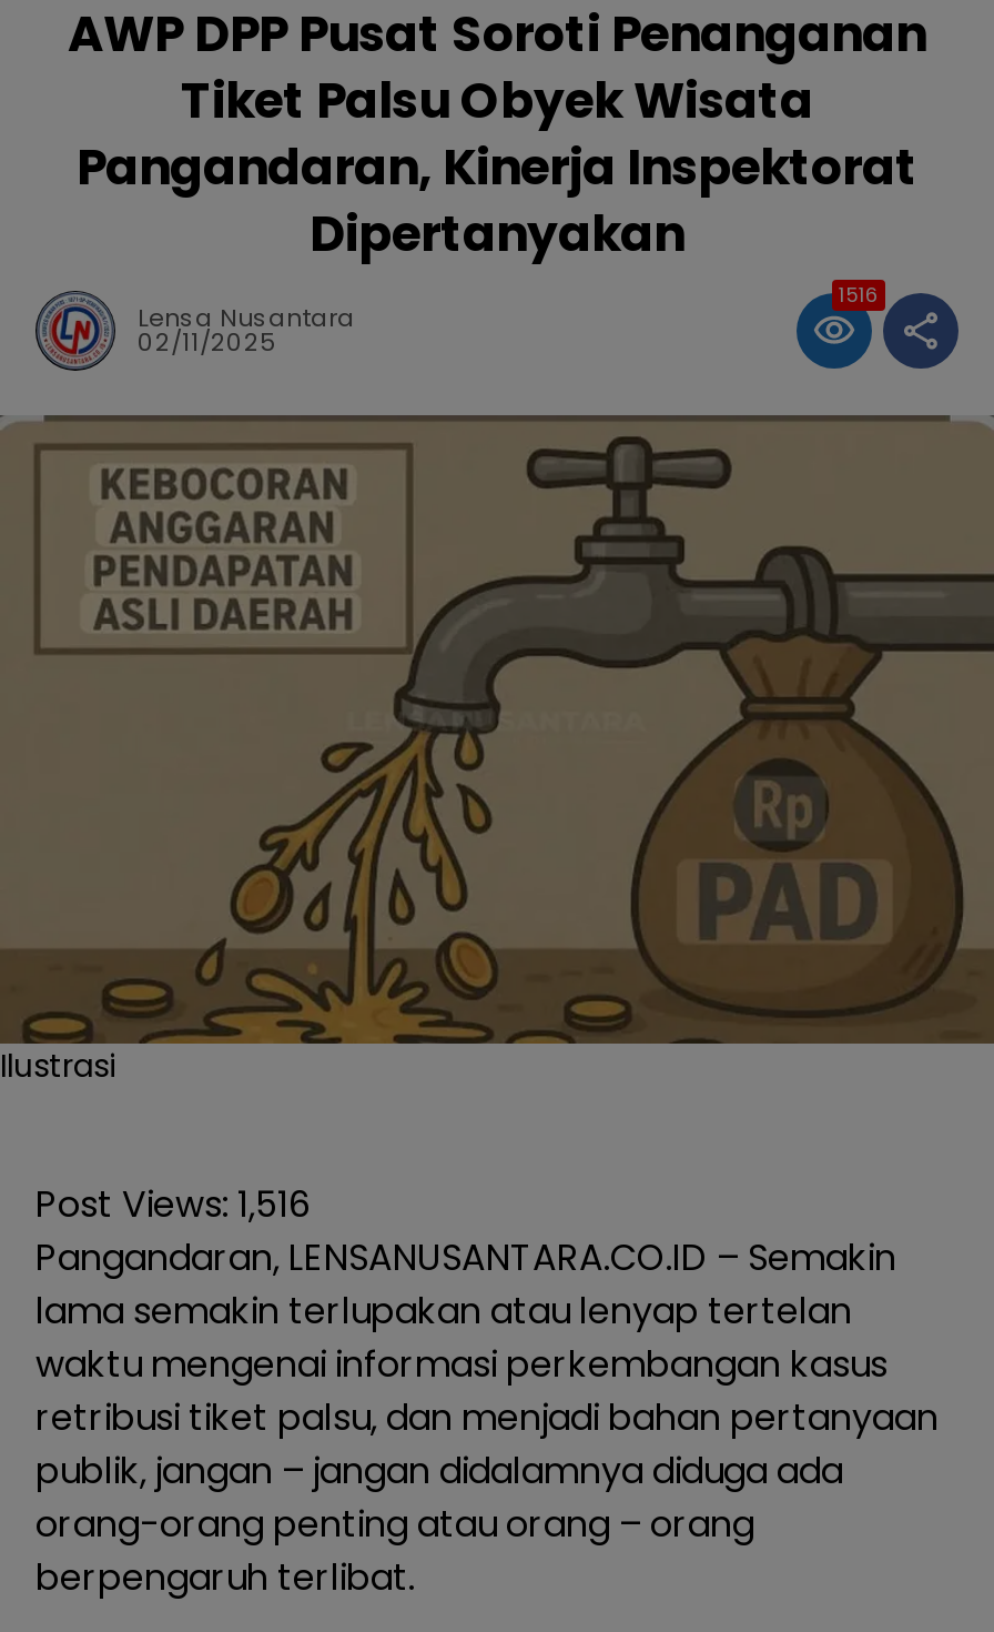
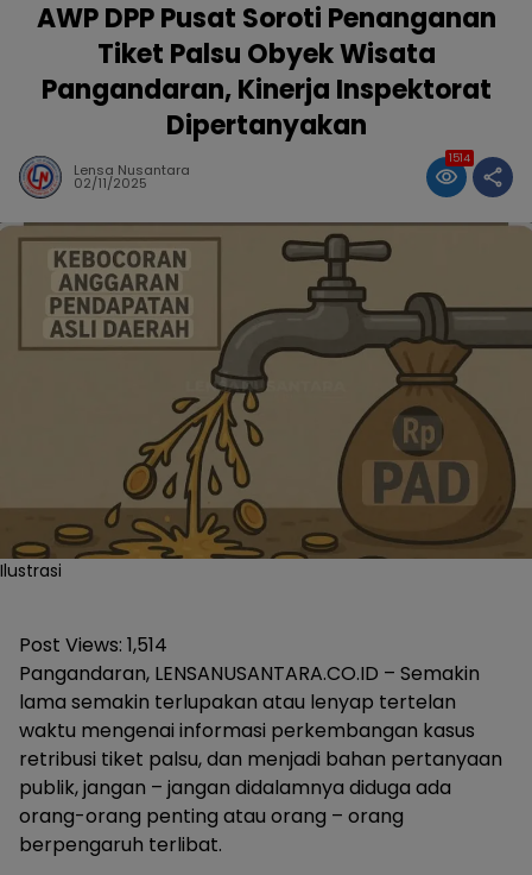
- 1516
+ 1514

- Post Views: 1,516
+ Post Views: 1,514
